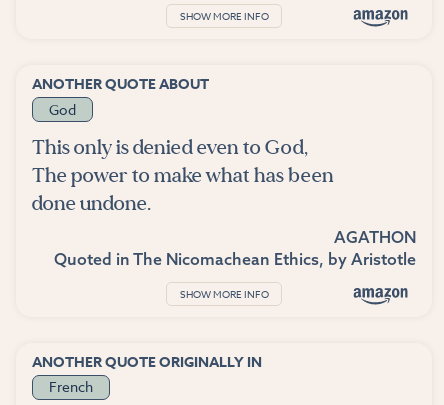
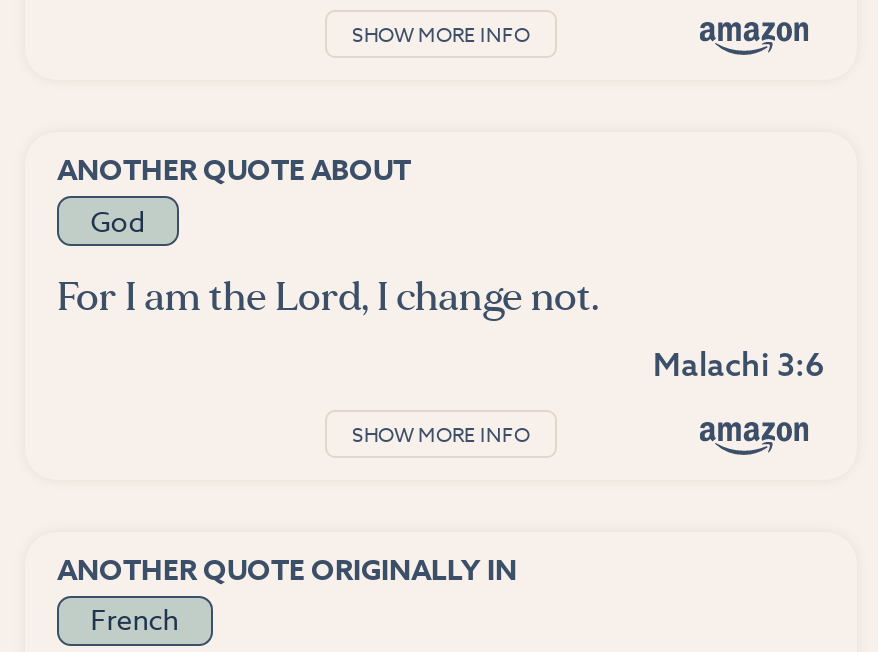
- This only is denied even to God,
- The power to make what has been
- done undone.
- AGATHON
- Quoted in The Nicomachean Ethics, by Aristotle
+ For I am the Lord, I change not.
+ Malachi 3:6
